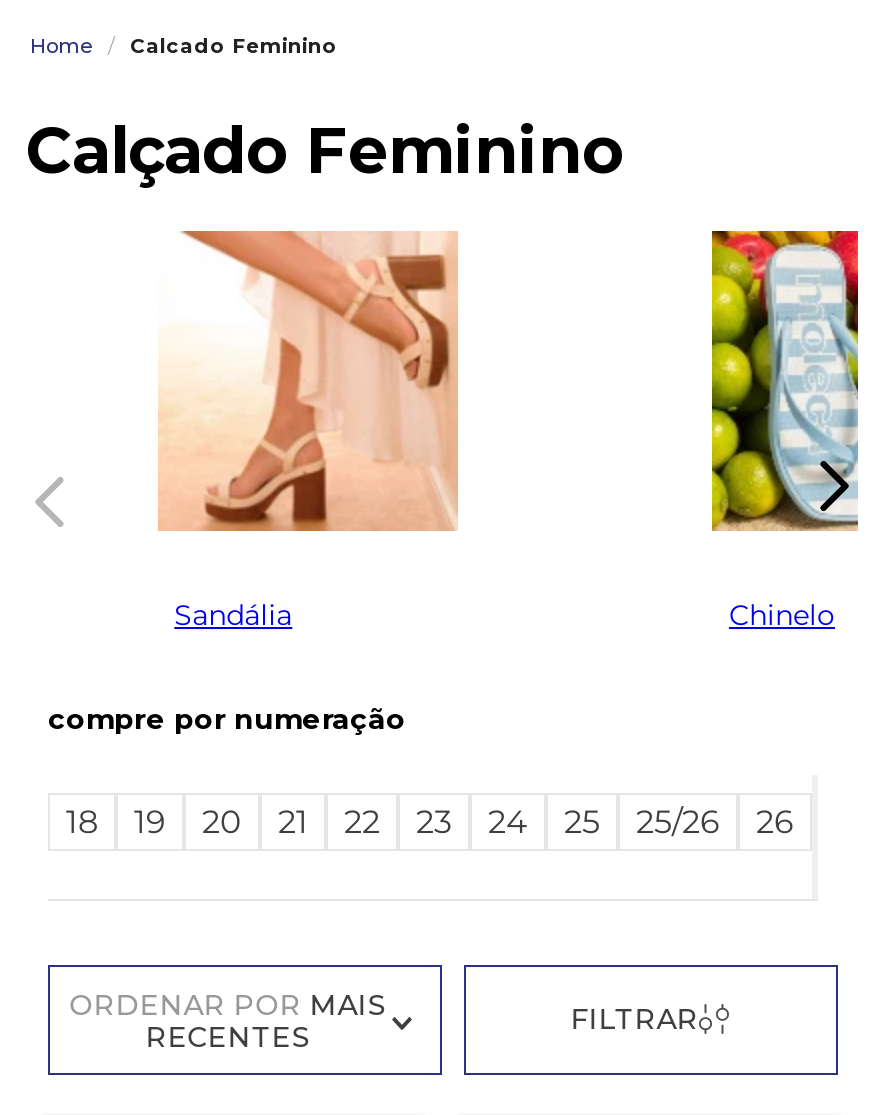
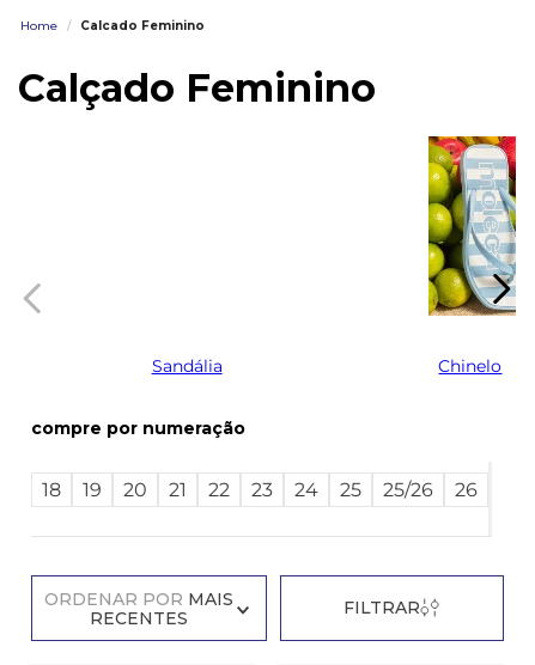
- [image]
